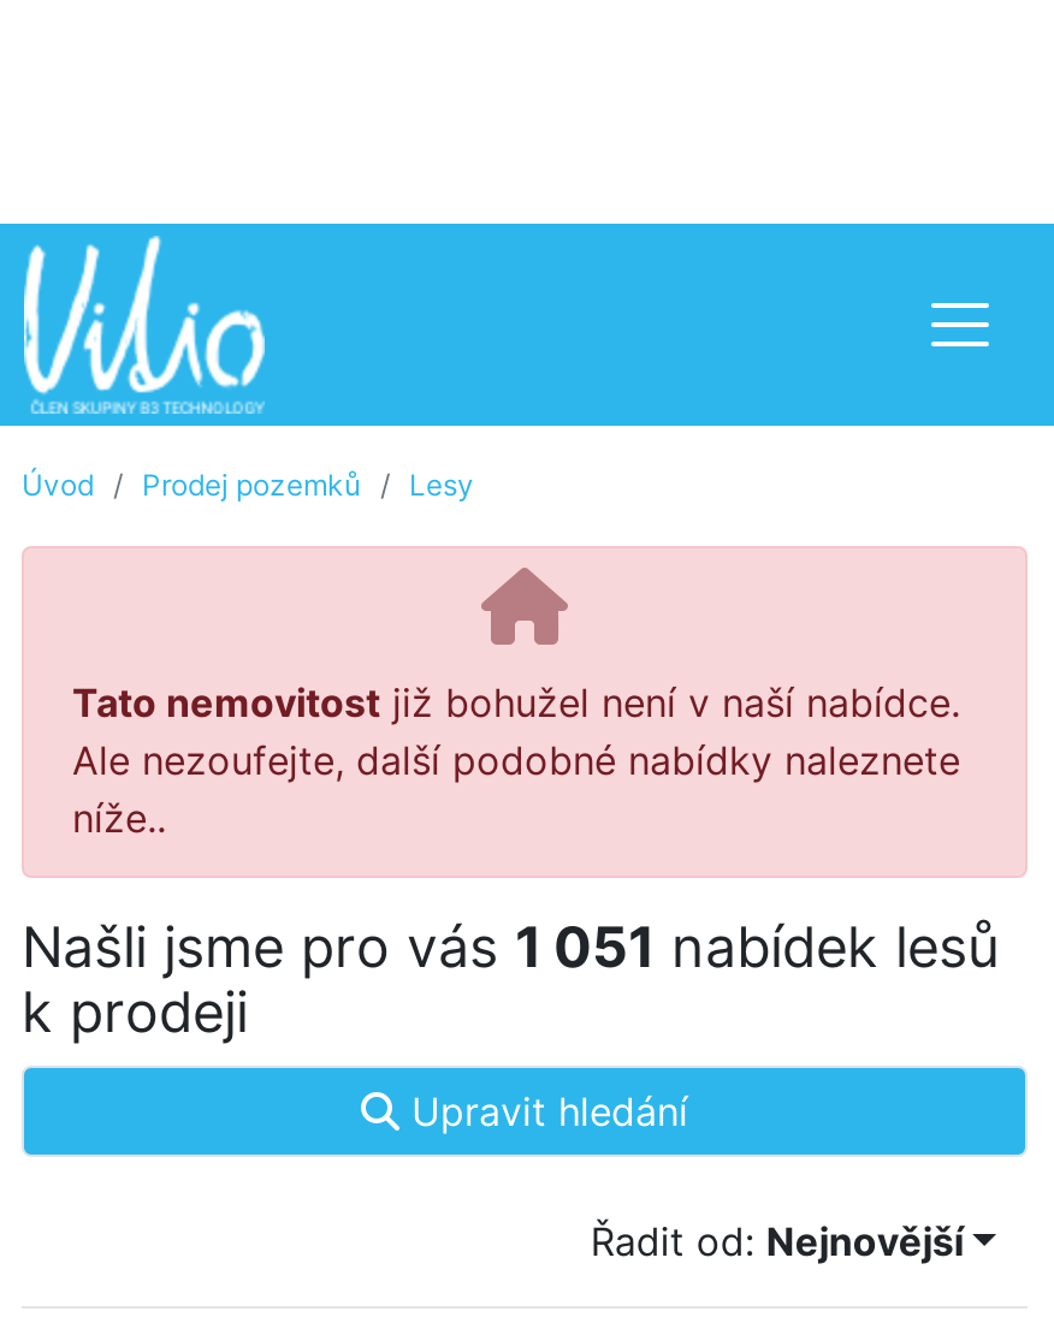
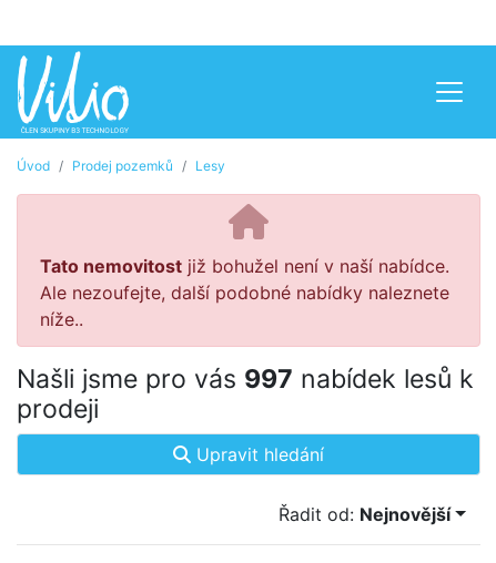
- Našli jsme pro vás 1 051 nabídek lesů
- k prodeji
+ Našli jsme pro vás 997 nabídek lesů k
+ prodeji
